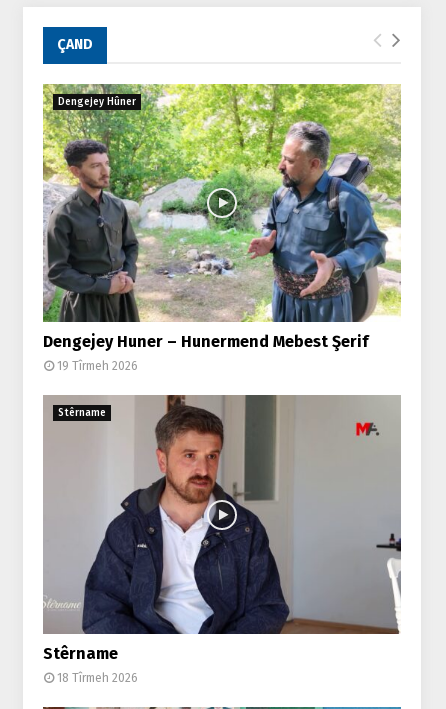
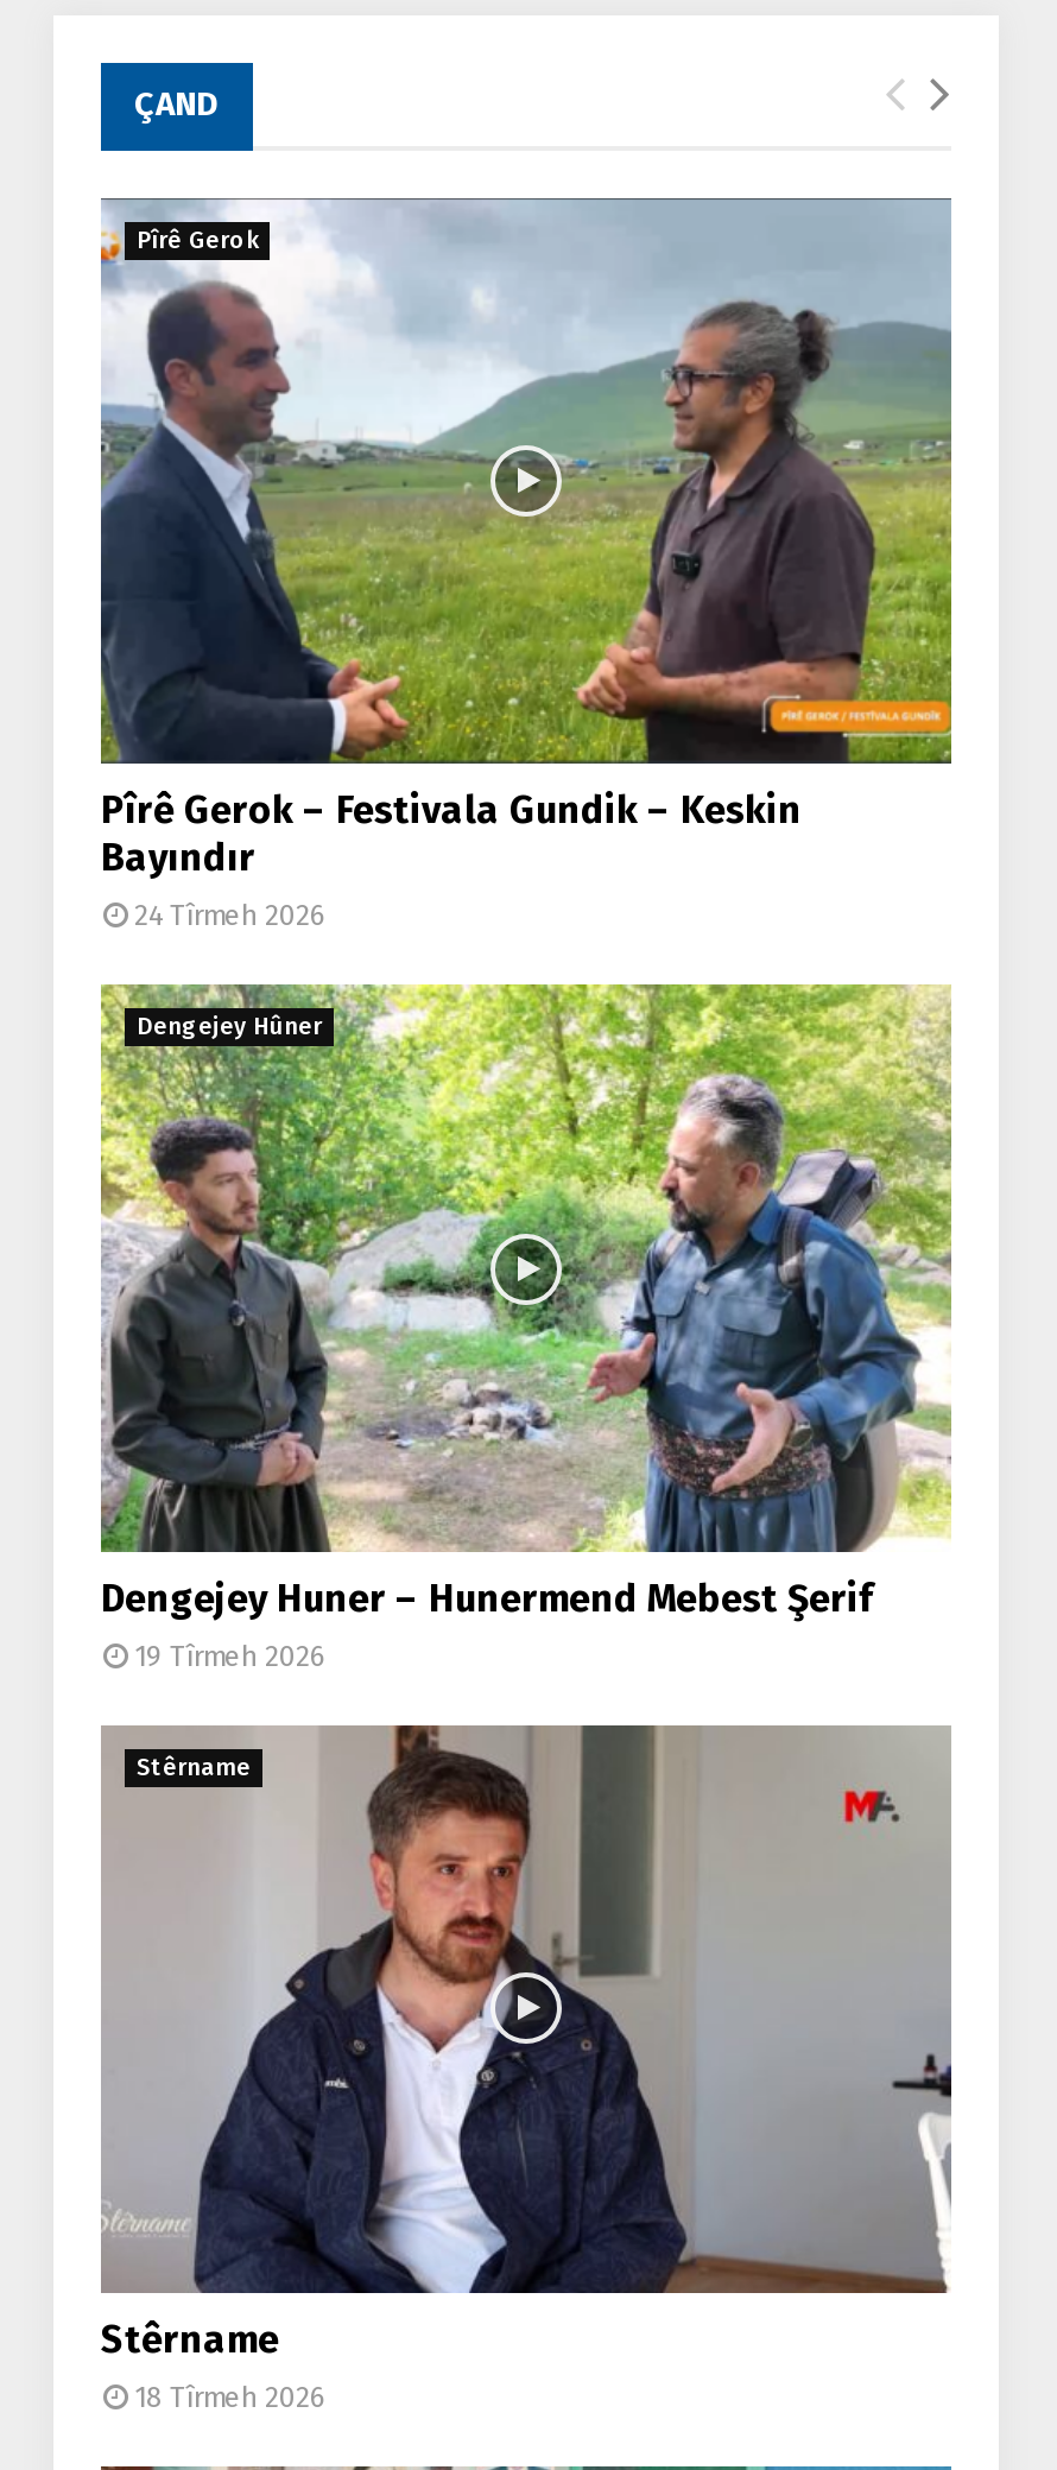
+ [image]
+ Pîrê Gerok

+ Pîrê Gerok – Festivala Gundik – Keskin
+ Bayındır
+ 24 Tîrmeh 2026
